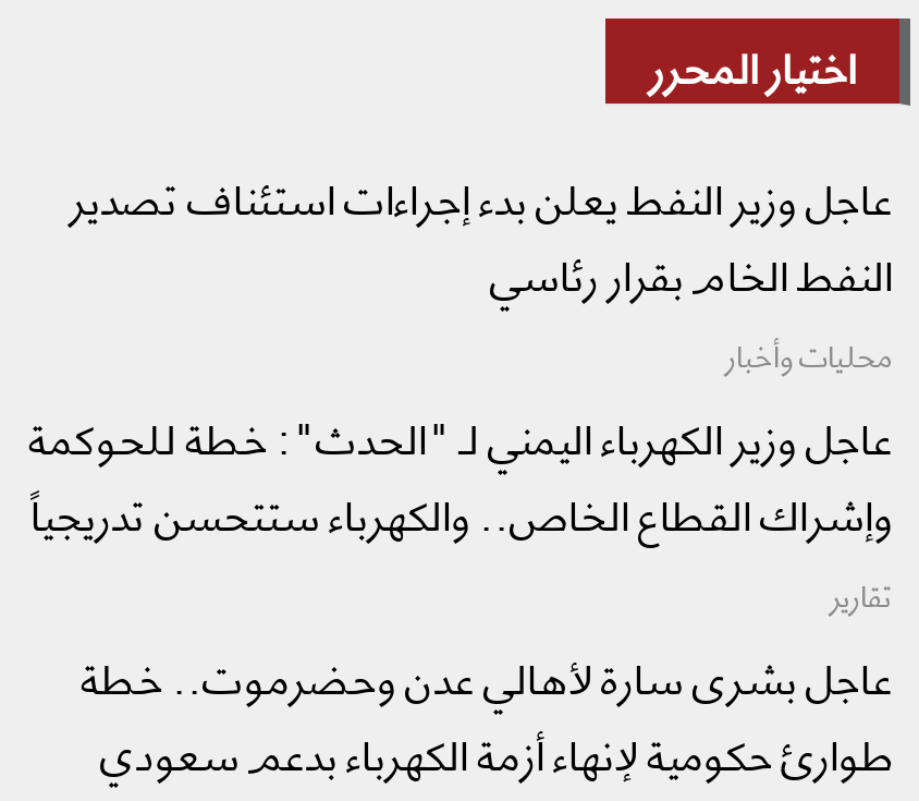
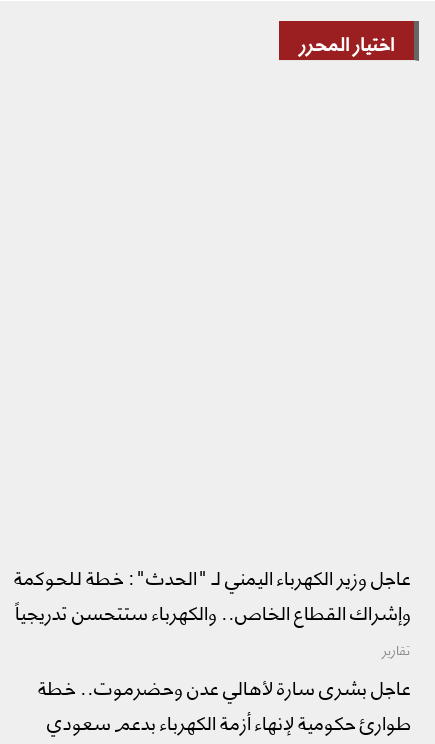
- عاجل وزير النفط يعلن بدء إجراءات استئناف تصدير
- النفط الخام بقرار رئاسي
- محليات وأخبار
